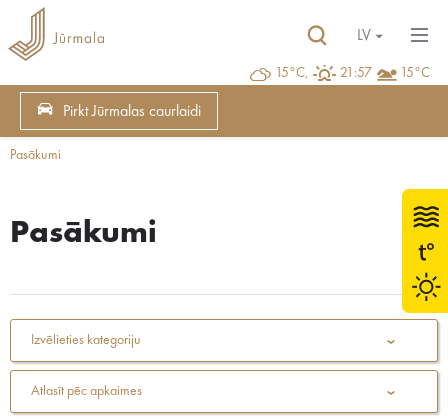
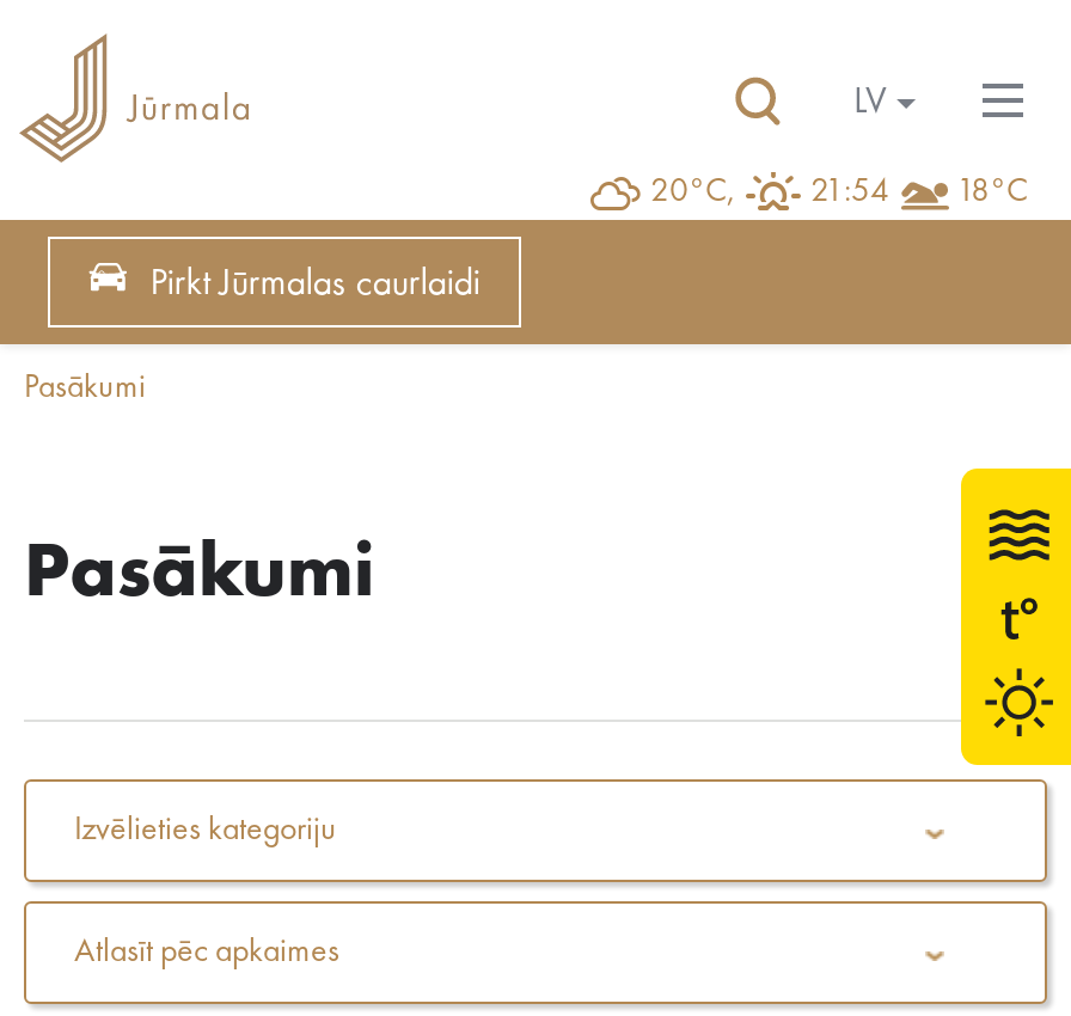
- 15°C,
- 21:57
- 15°C
+ 20°C,
+ 21:54
+ 18°C
